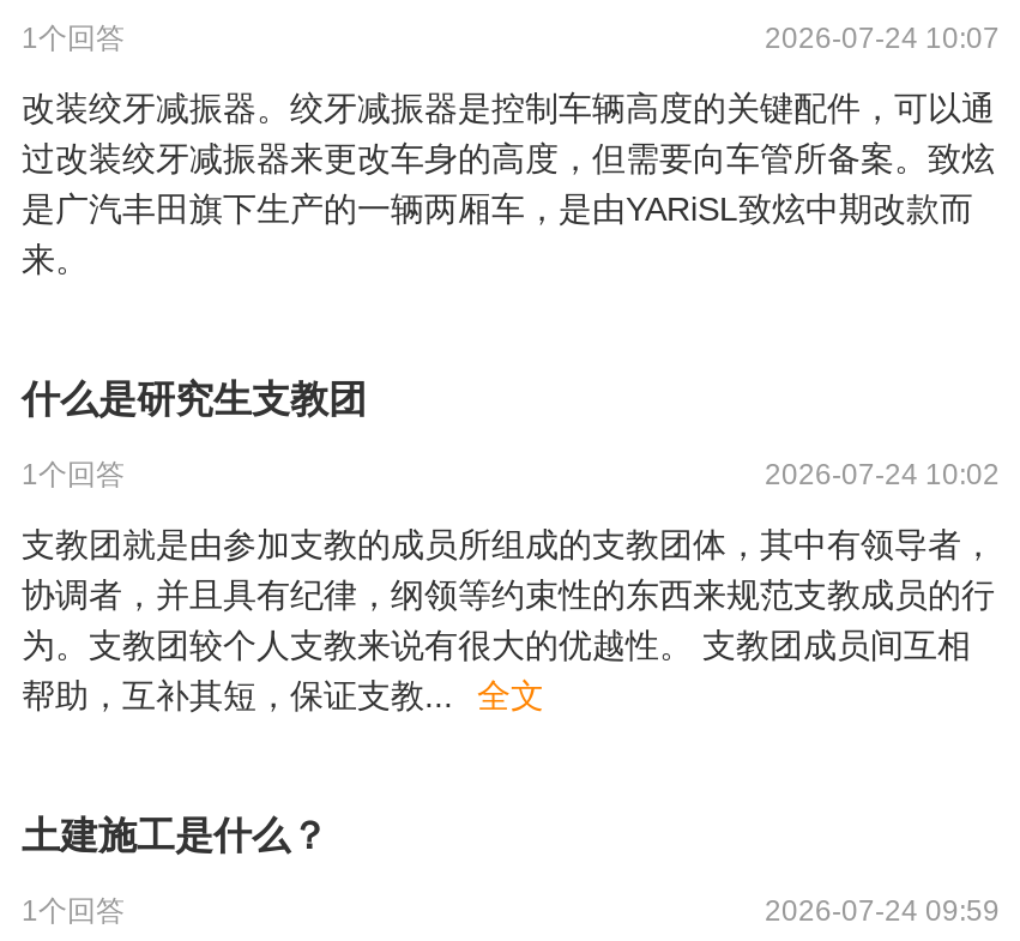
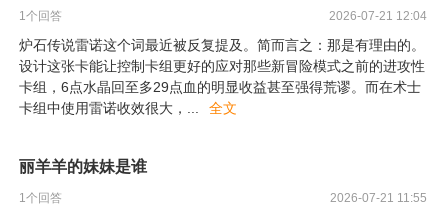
- 2026-07-24 10:07
- 改装绞牙减振器。绞牙减振器是控制车辆高度的关键配件，可以通
- 过改装绞牙减振器来更改车身的高度，但需要向车管所备案。致炫
- 是广汽丰田旗下生产的一辆两厢车，是由YARiSL致炫中期改款而
- 来。
- 什么是研究生支教团
- 1个回答
- 2026-07-24 10:02
- 支教团就是由参加支教的成员所组成的支教团体，其中有领导者，
- 协调者，并且具有纪律，纲领等约束性的东西来规范支教成员的行
- 为。支教团较个人支教来说有很大的优越性。 支教团成员间互相
- 帮助，互补其短，保证支教...
+ 2026-07-21 12:04
+ 炉石传说雷诺这个词最近被反复提及。简而言之：那是有理由的。
+ 设计这张卡能让控制卡组更好的应对那些新冒险模式之前的进攻性
+ 卡组，6点水晶回至多29点血的明显收益甚至强得荒谬。而在术士
+ 卡组中使用雷诺收效很大，...

- 土建施工是什么？
+ 丽羊羊的妹妹是谁

- 2026-07-24 09:59
+ 2026-07-21 11:55
